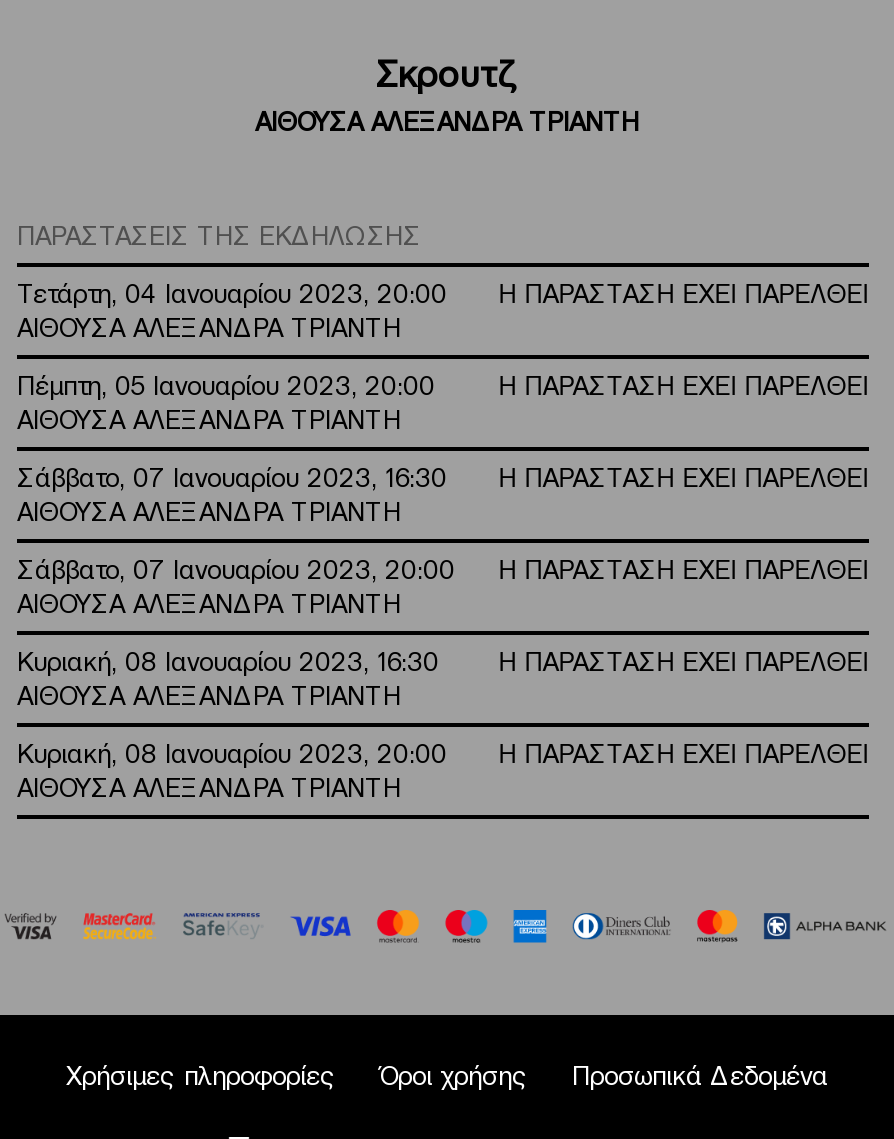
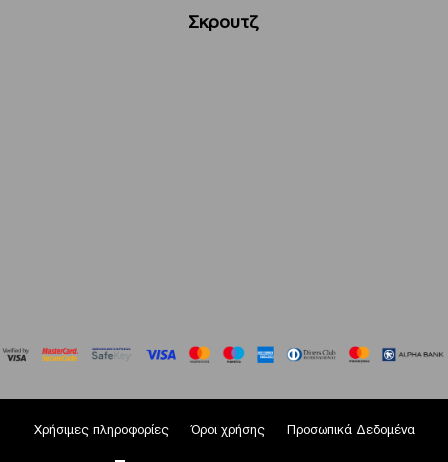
- ΑΙΘΟΥΣΑ ΑΛΕΞΑΝΔΡΑ ΤΡΙΑΝΤΗ
- ΠΑΡΑΣΤΑΣΕΙΣ ΤΗΣ ΕΚΔΗΛΩΣΗΣ
- Τετάρτη, 04 Ιανουαρίου 2023, 20:00
- Η ΠΑΡΑΣΤΑΣΗ ΕΧΕΙ ΠΑΡΕΛΘΕΙ
- ΑΙΘΟΥΣΑ ΑΛΕΞΑΝΔΡΑ ΤΡΙΑΝΤΗ
- Πέμπτη, 05 Ιανουαρίου 2023, 20:00
- Η ΠΑΡΑΣΤΑΣΗ ΕΧΕΙ ΠΑΡΕΛΘΕΙ
- ΑΙΘΟΥΣΑ ΑΛΕΞΑΝΔΡΑ ΤΡΙΑΝΤΗ
- Σάββατο, 07 Ιανουαρίου 2023, 16:30
- Η ΠΑΡΑΣΤΑΣΗ ΕΧΕΙ ΠΑΡΕΛΘΕΙ
- ΑΙΘΟΥΣΑ ΑΛΕΞΑΝΔΡΑ ΤΡΙΑΝΤΗ
- Σάββατο, 07 Ιανουαρίου 2023, 20:00
- Η ΠΑΡΑΣΤΑΣΗ ΕΧΕΙ ΠΑΡΕΛΘΕΙ
- ΑΙΘΟΥΣΑ ΑΛΕΞΑΝΔΡΑ ΤΡΙΑΝΤΗ
- Κυριακή, 08 Ιανουαρίου 2023, 16:30
- Η ΠΑΡΑΣΤΑΣΗ ΕΧΕΙ ΠΑΡΕΛΘΕΙ
- ΑΙΘΟΥΣΑ ΑΛΕΞΑΝΔΡΑ ΤΡΙΑΝΤΗ
- Κυριακή, 08 Ιανουαρίου 2023, 20:00
- Η ΠΑΡΑΣΤΑΣΗ ΕΧΕΙ ΠΑΡΕΛΘΕΙ
- ΑΙΘΟΥΣΑ ΑΛΕΞΑΝΔΡΑ ΤΡΙΑΝΤΗ
